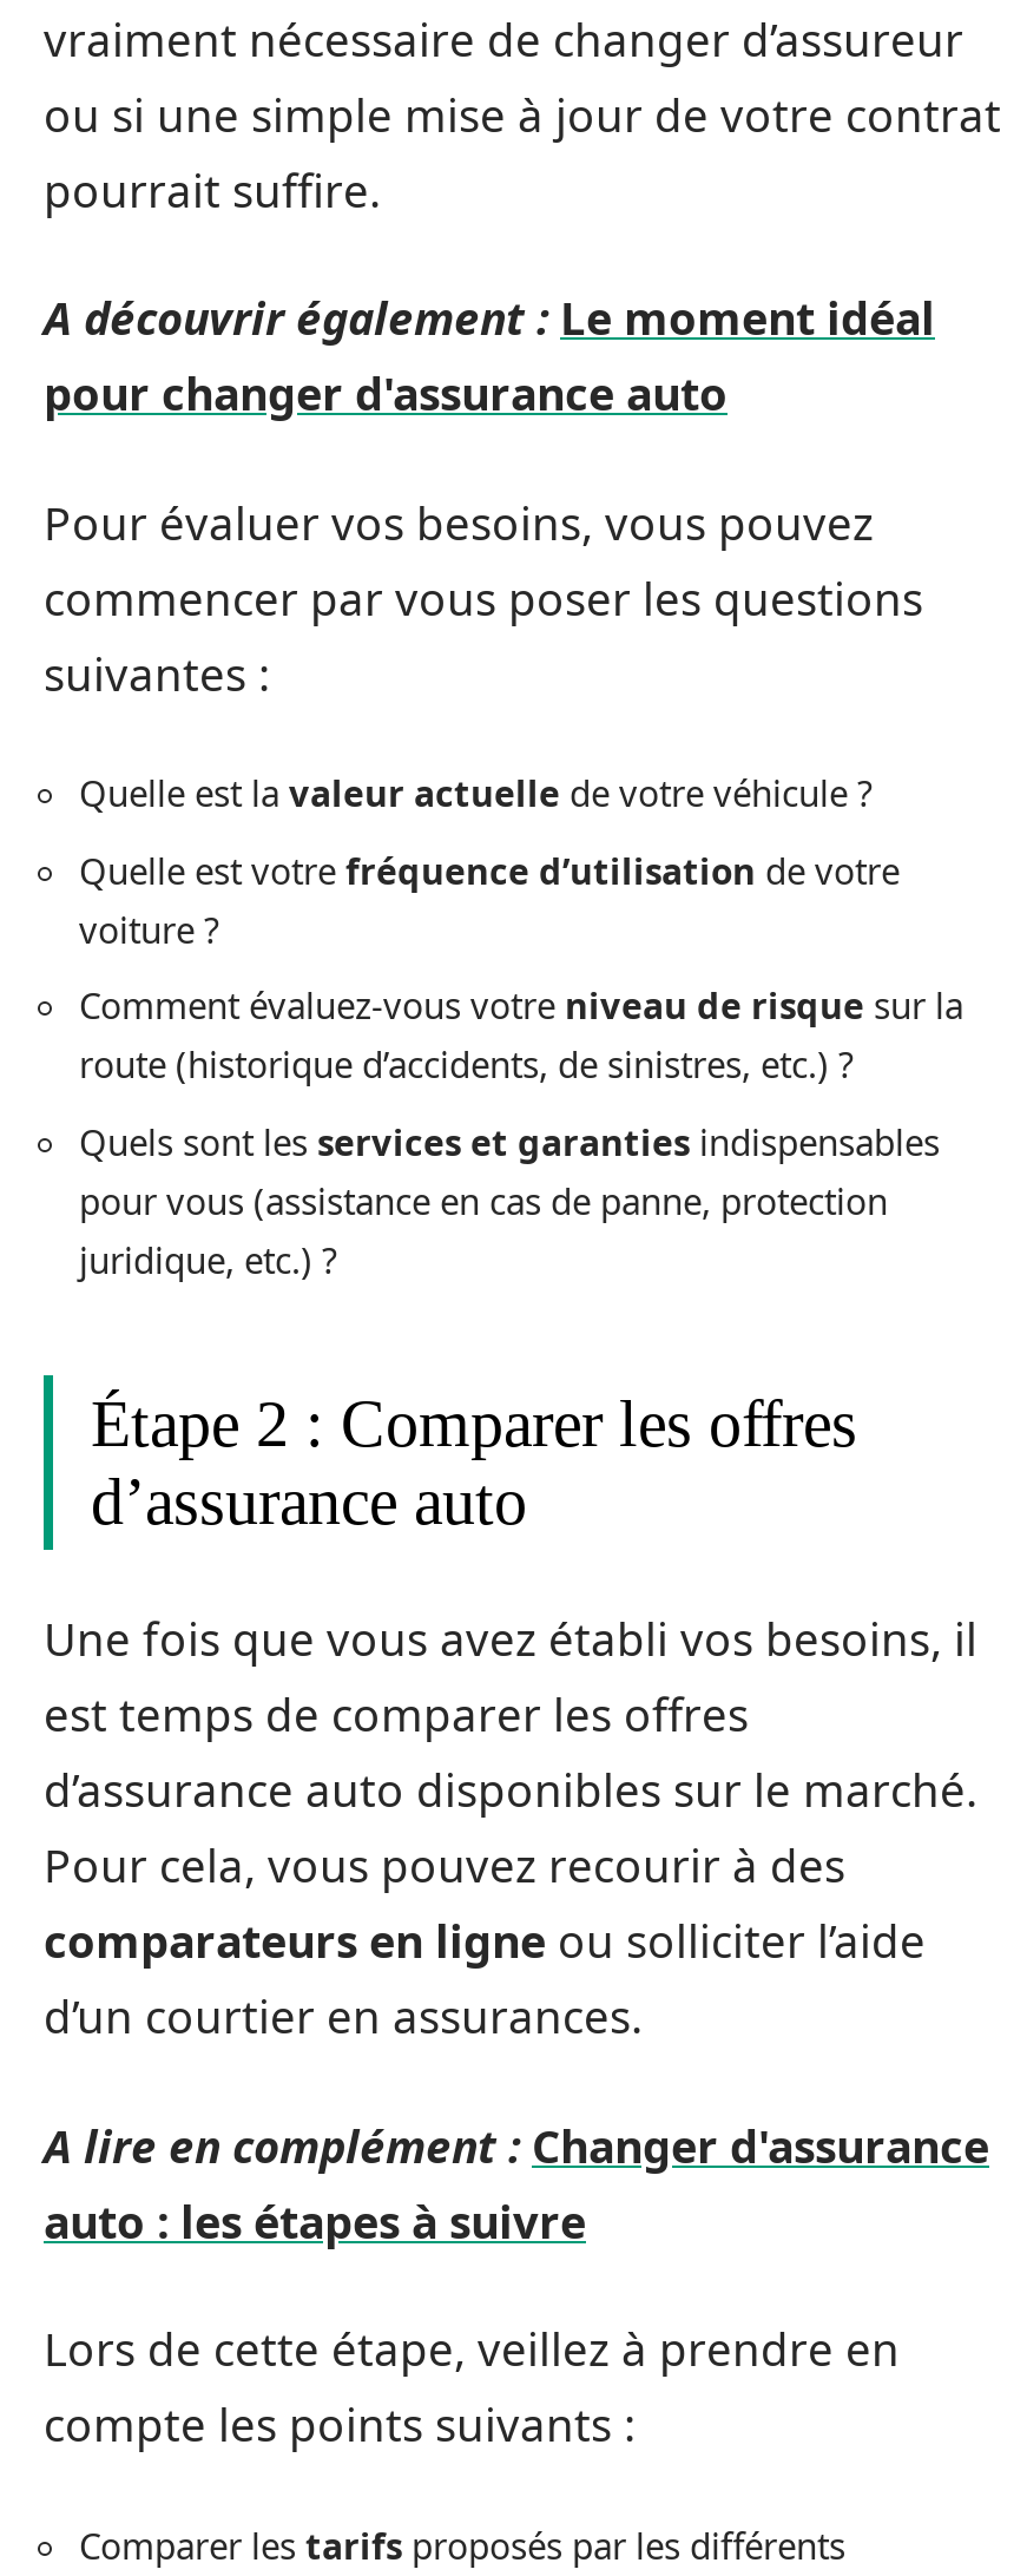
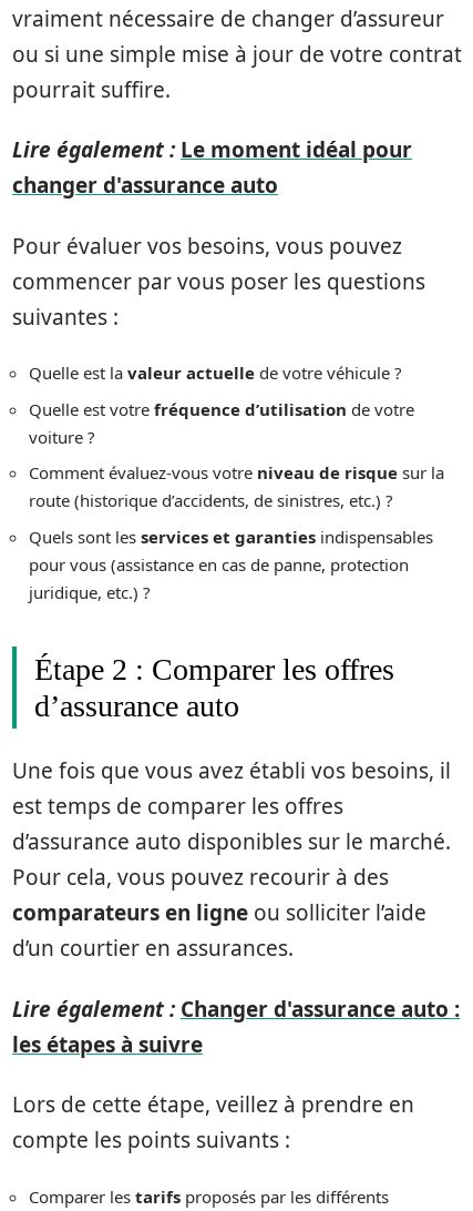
- A découvrir également : Le moment idéal
- pour changer d'assurance auto
+ Lire également : Le moment idéal pour
+ changer d'assurance auto

- A lire en complément : Changer d'assurance
- auto : les étapes à suivre
+ Lire également : Changer d'assurance auto :
+ les étapes à suivre
